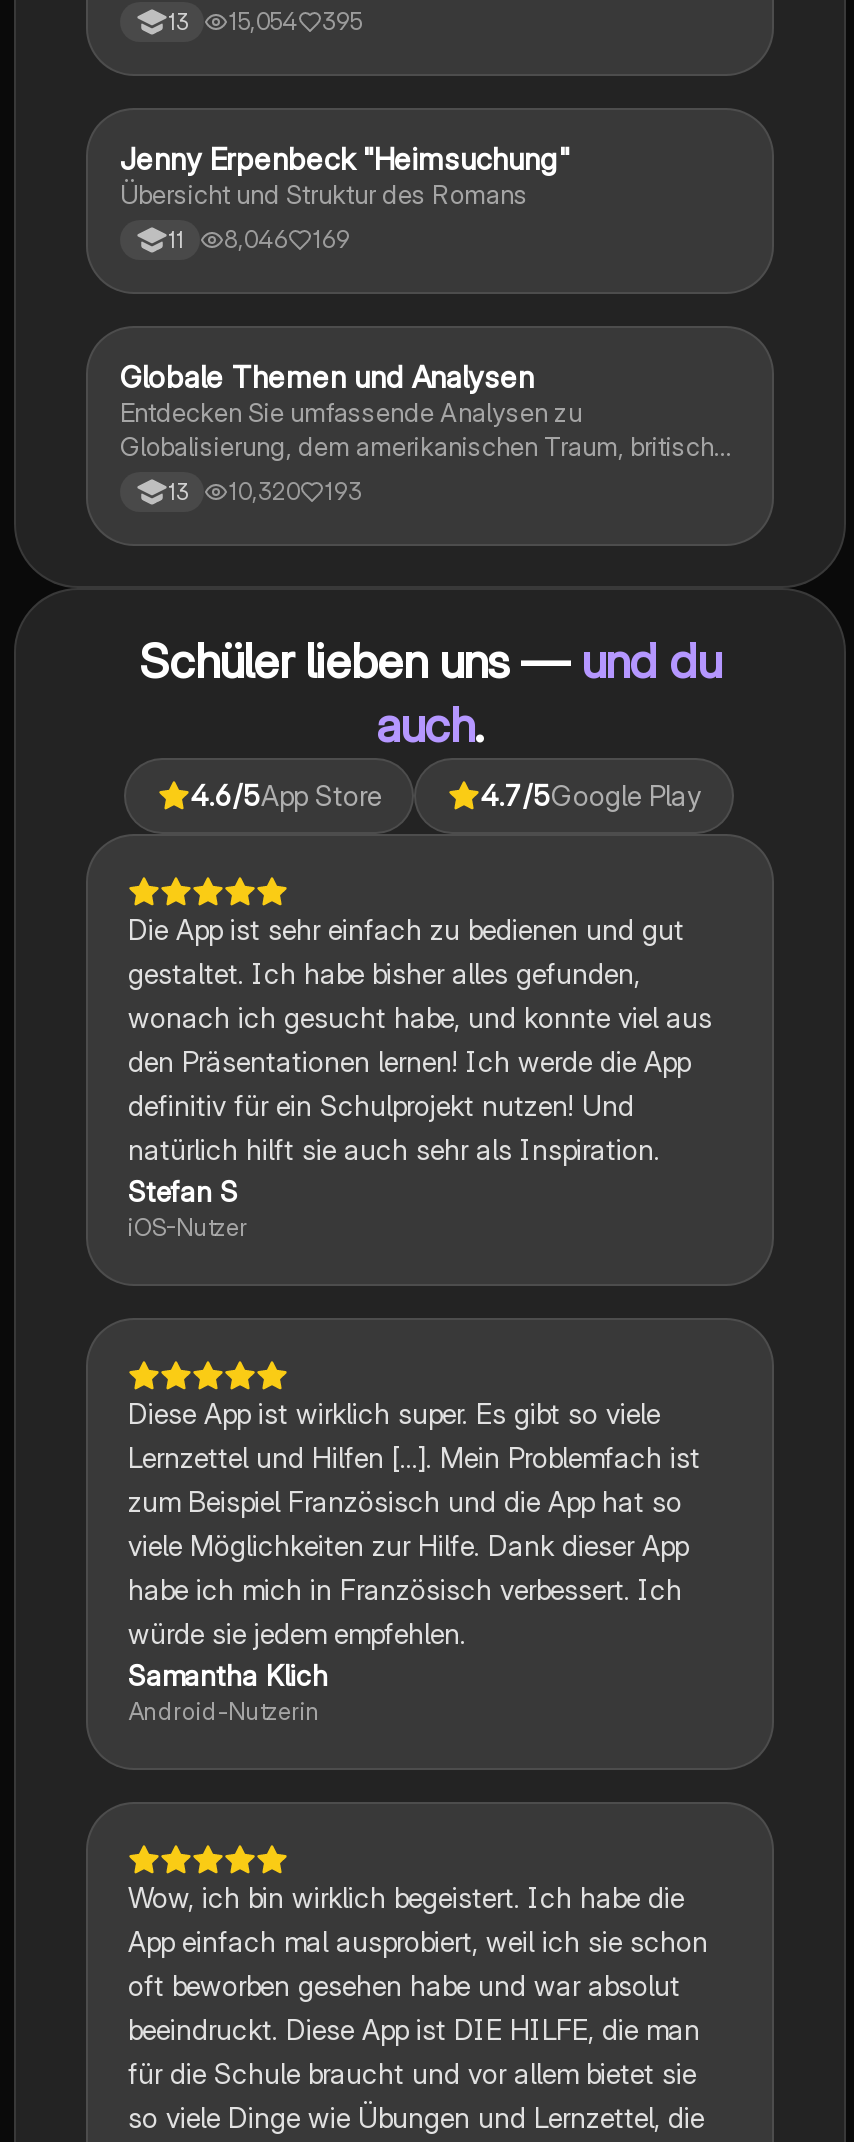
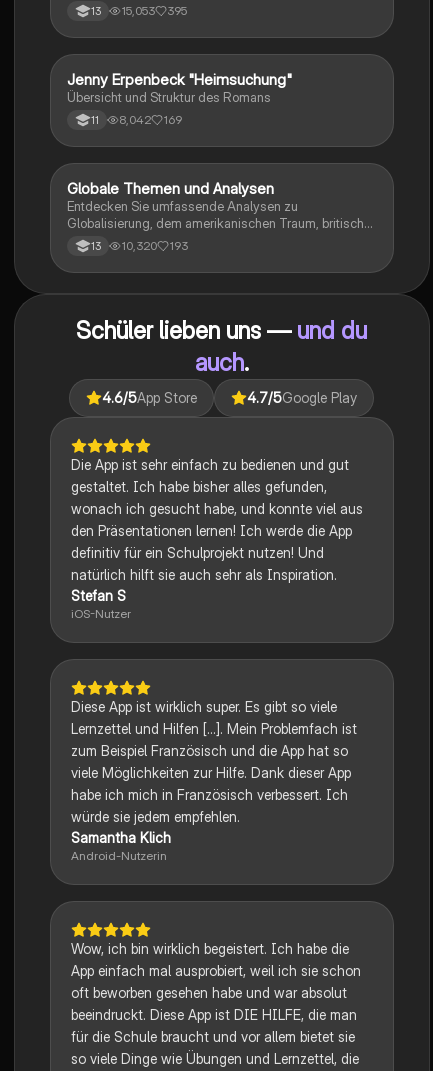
- 13 15,054 395
+ 13 15,053 395

- 11 8,046 169
+ 11 8,042 169
